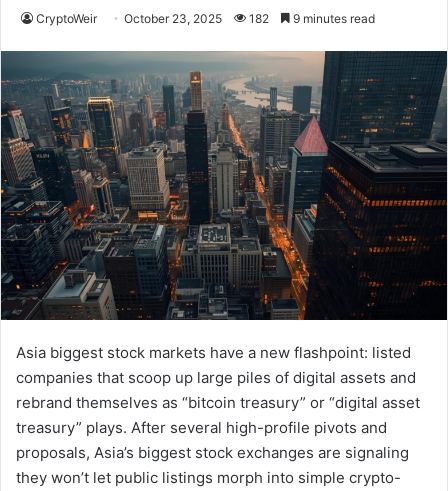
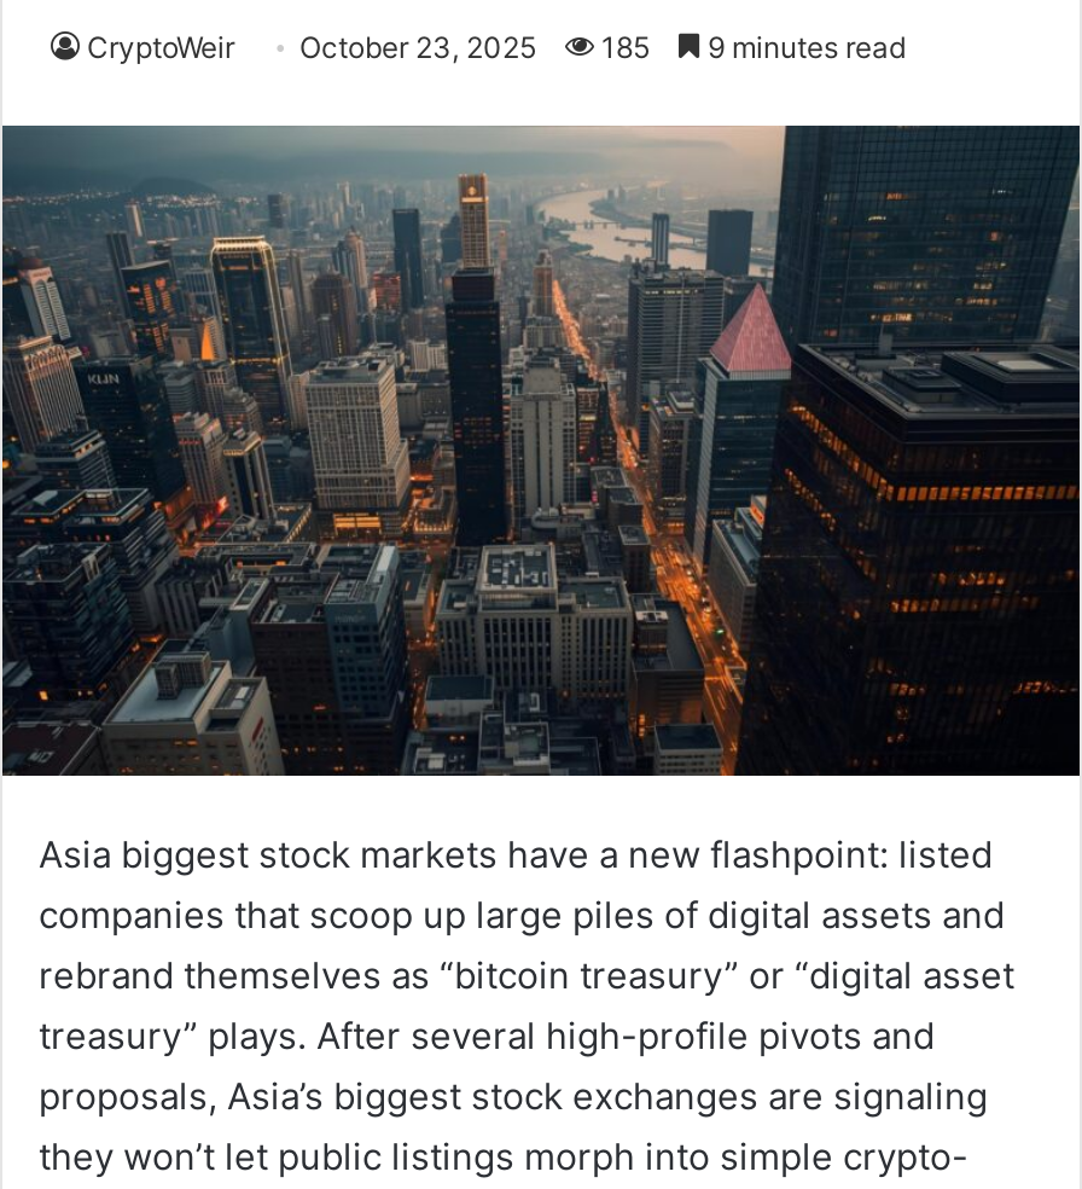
- CryptoWeir October 23, 2025 182 9 minutes read
+ CryptoWeir October 23, 2025 185 9 minutes read
